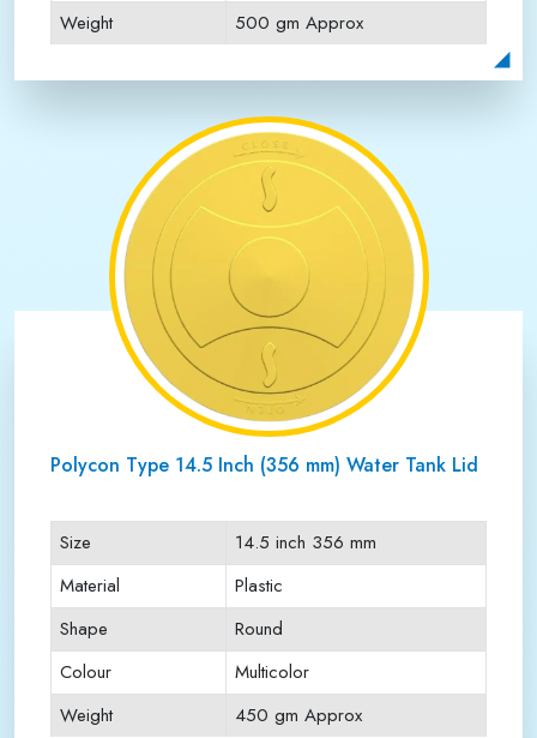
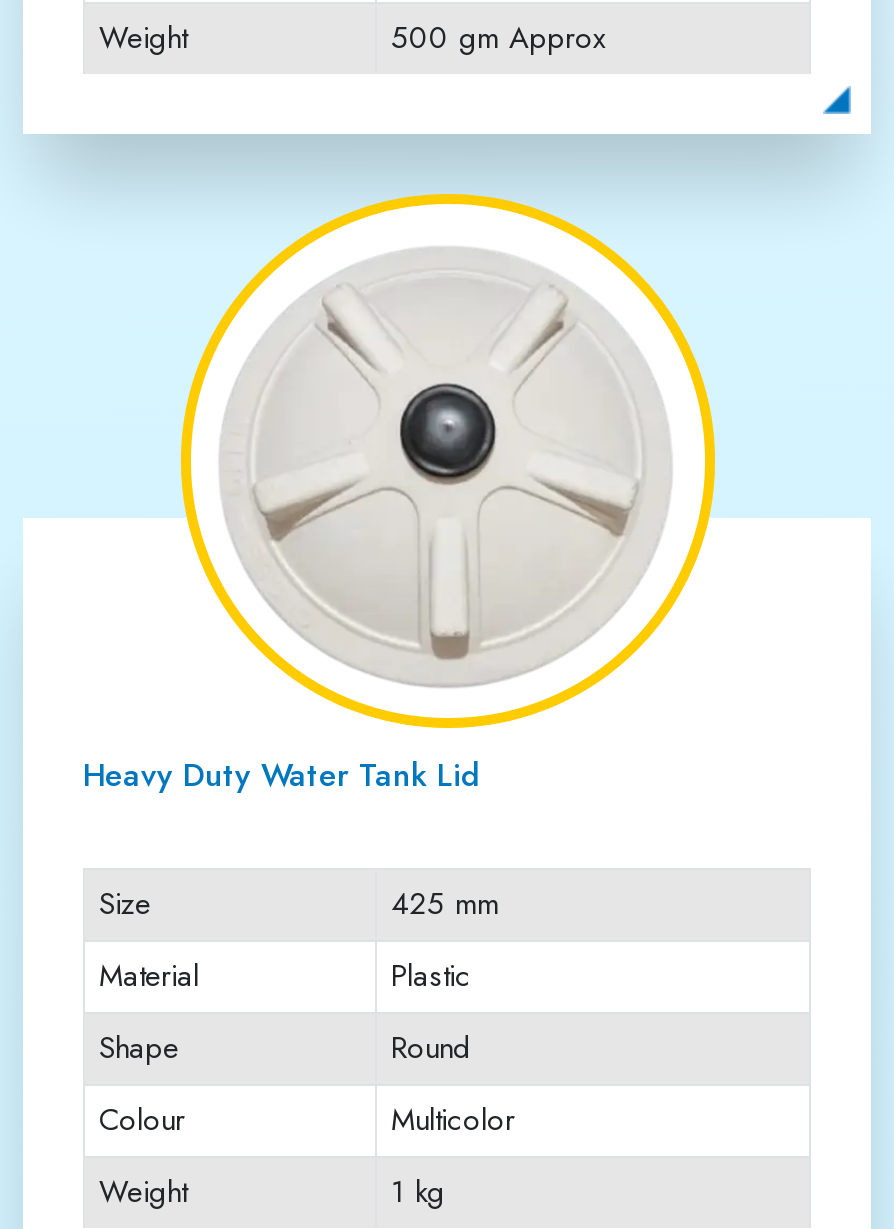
- [image]
- Polycon Type 14.5 Inch (356 mm) Water Tank Lid
+ [image]
+ Heavy Duty Water Tank Lid

- 14.5 inch 356 mm
+ 425 mm

- 450 gm Approx
+ 1 kg
